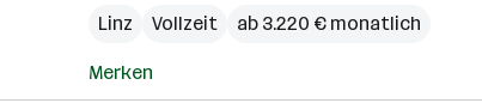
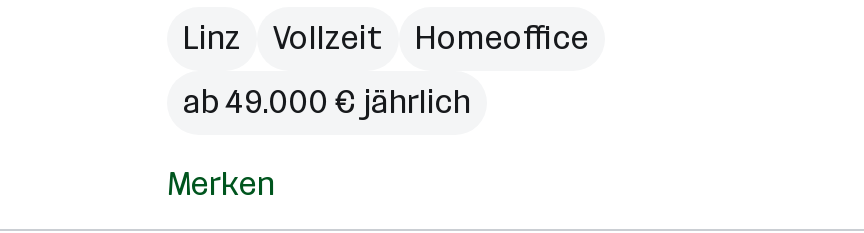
- ab 3.220 € monatlich
+ Homeoffice
+ ab 49.000 € jährlich
